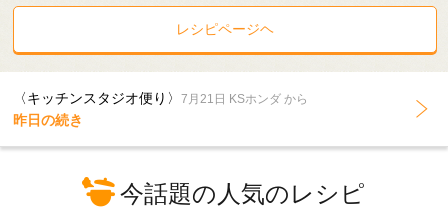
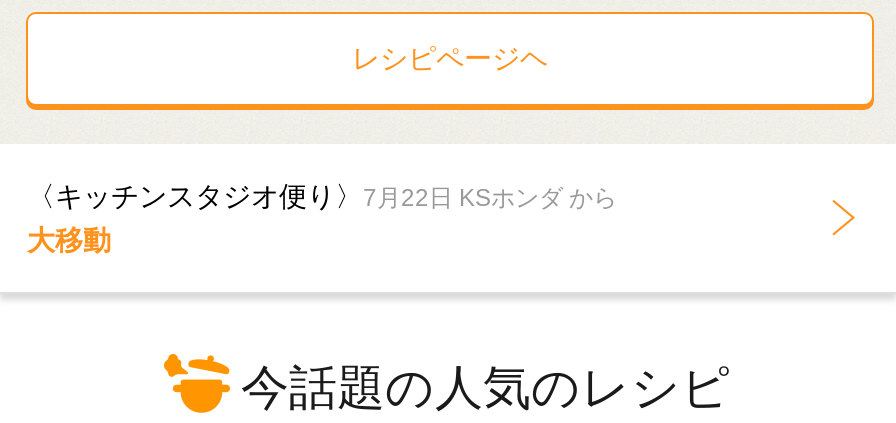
- 〈キッチンスタジオ便り〉7月21日 KSホンダ から
- 昨日の続き
+ 〈キッチンスタジオ便り〉7月22日 KSホンダ から
+ 大移動
